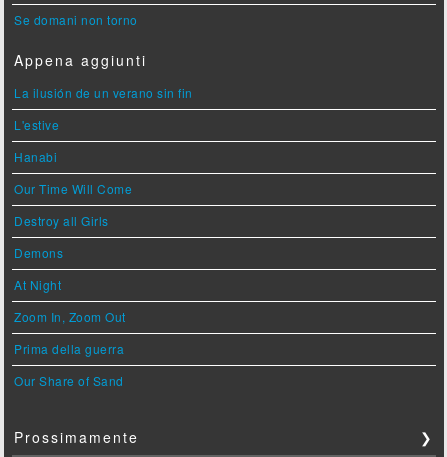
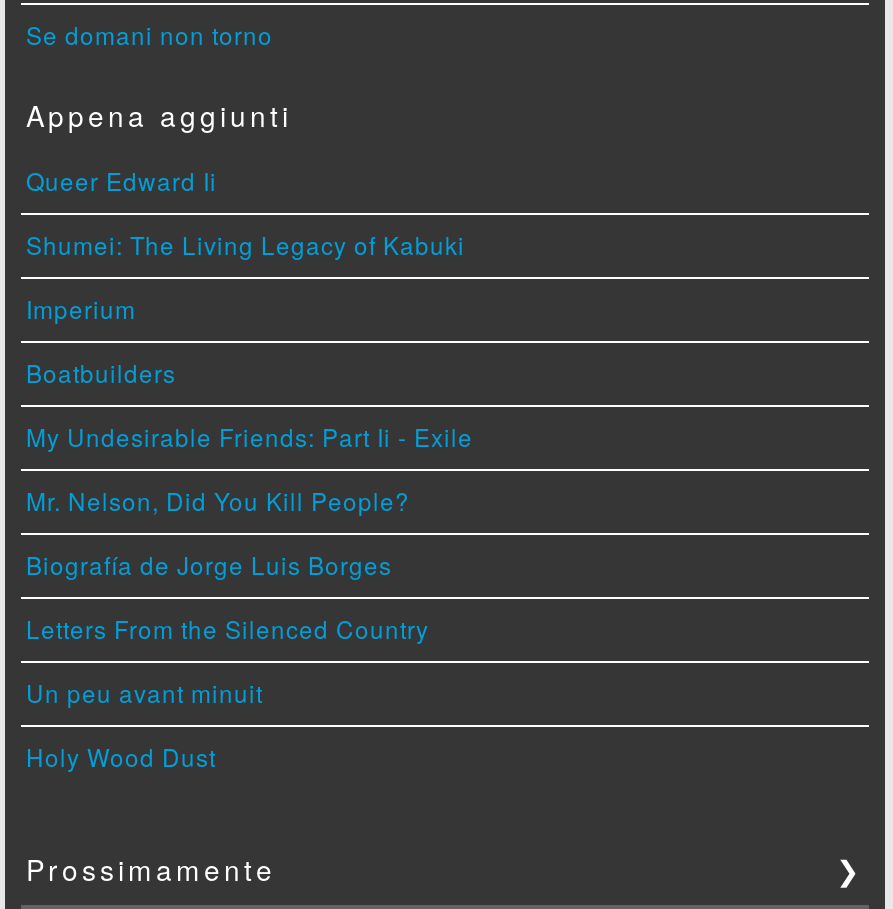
- La ilusión de un verano sin fin
+ Queer Edward Ii

- L'estive
+ Shumei: The Living Legacy of Kabuki

- Hanabi
+ Imperium

- Our Time Will Come
+ Boatbuilders

- Destroy all Girls
+ My Undesirable Friends: Part Ii - Exile

- Demons
+ Mr. Nelson, Did You Kill People?

- At Night
+ Biografía de Jorge Luis Borges

- Zoom In, Zoom Out
+ Letters From the Silenced Country

- Prima della guerra
+ Un peu avant minuit

- Our Share of Sand
+ Holy Wood Dust
